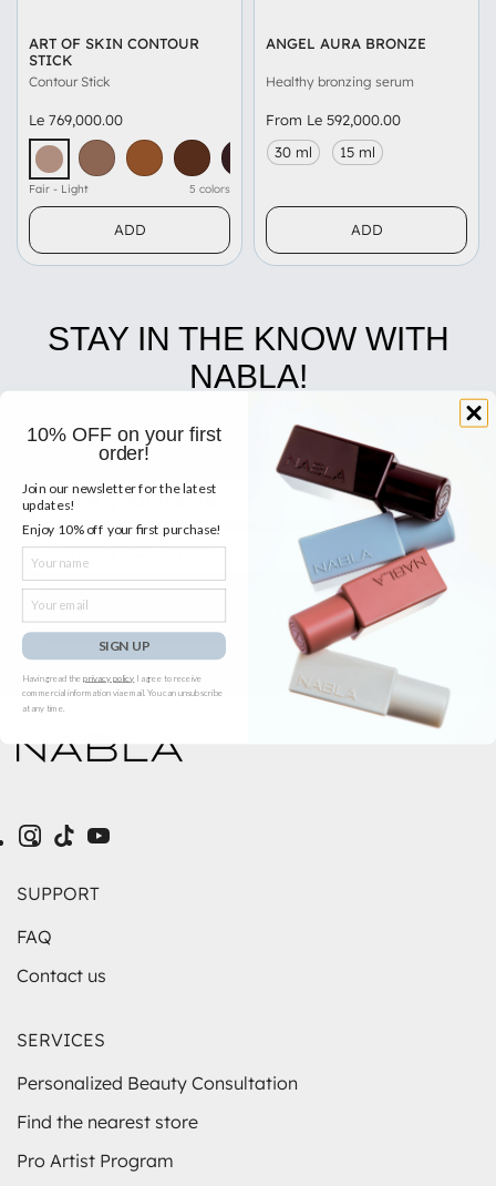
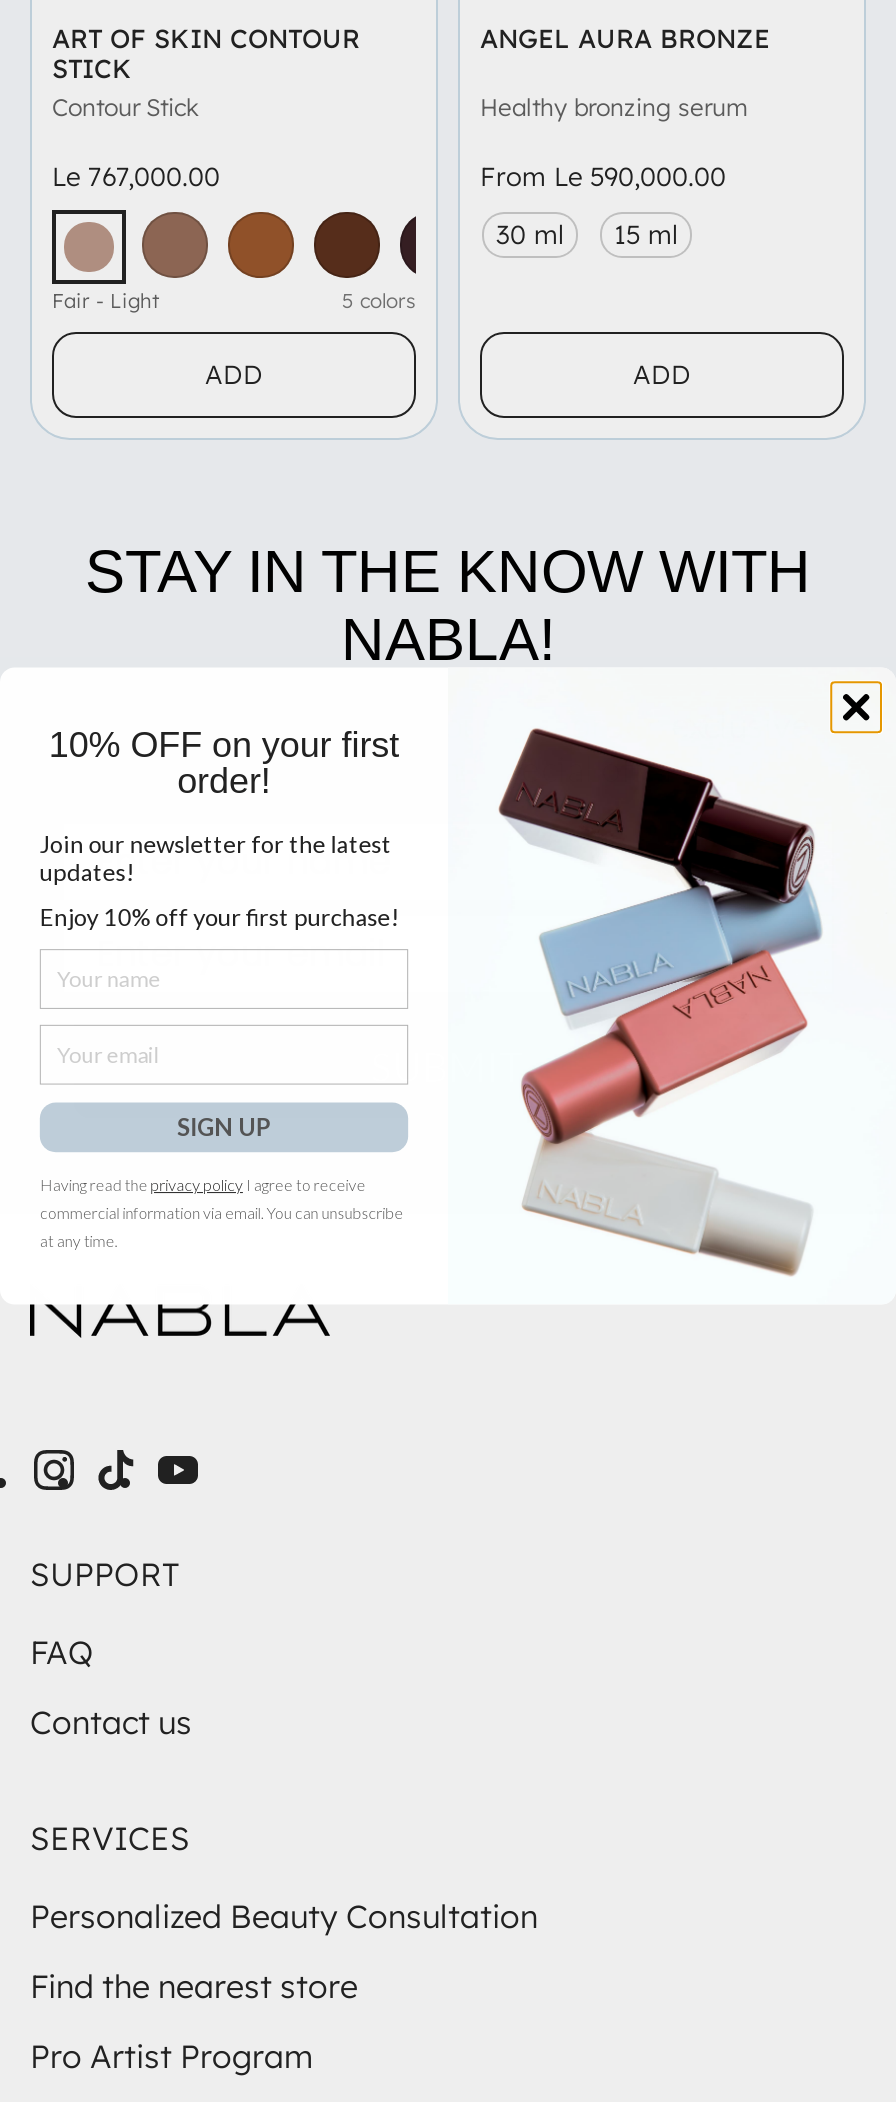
- Le 769,000.00
+ Le 767,000.00

- From Le 592,000.00
+ From Le 590,000.00
